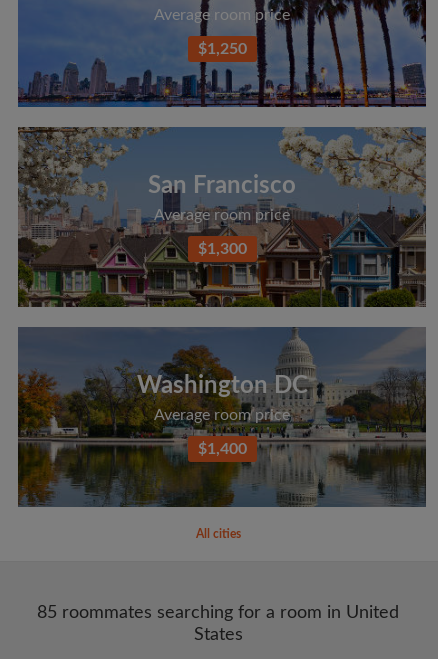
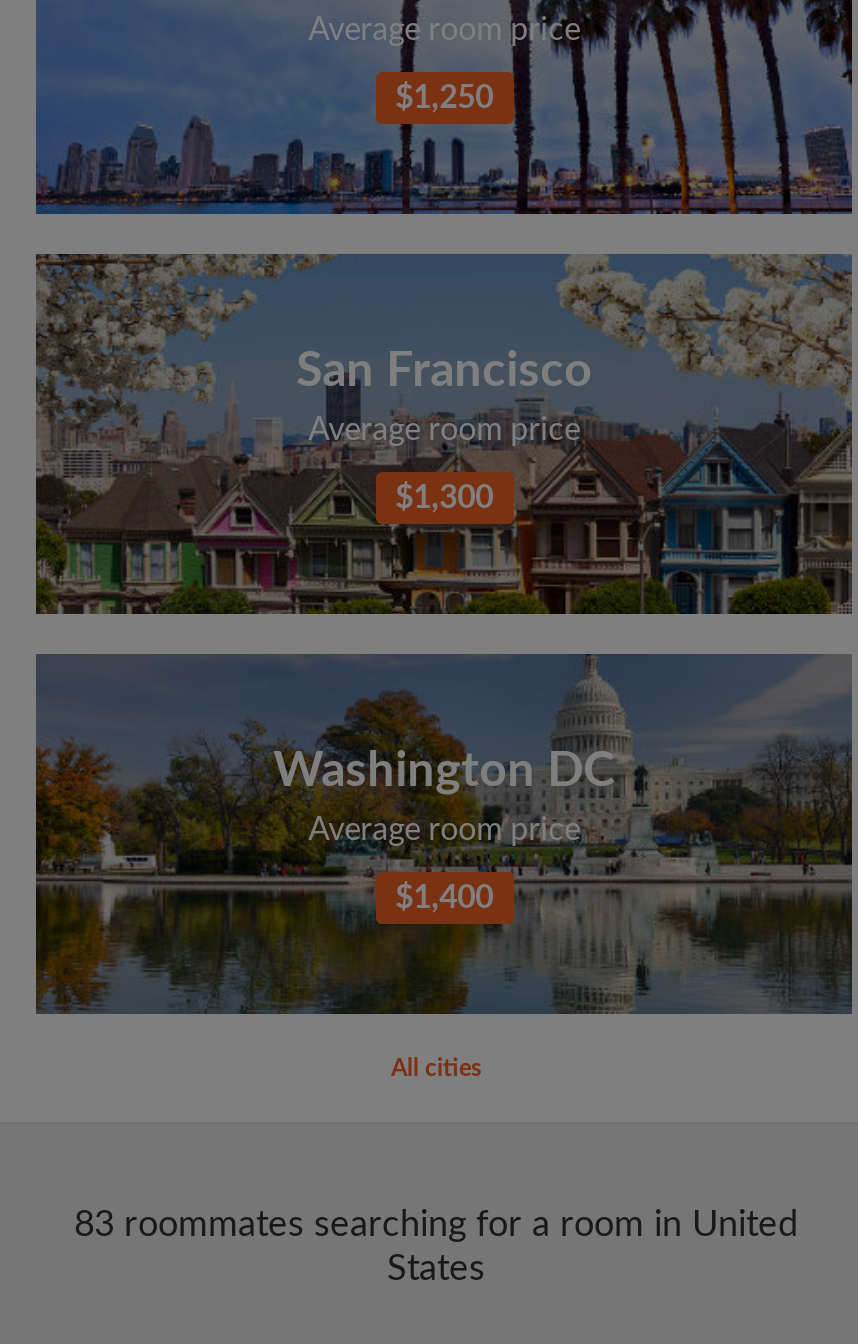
- 85 roommates searching for a room in United
+ 83 roommates searching for a room in United
